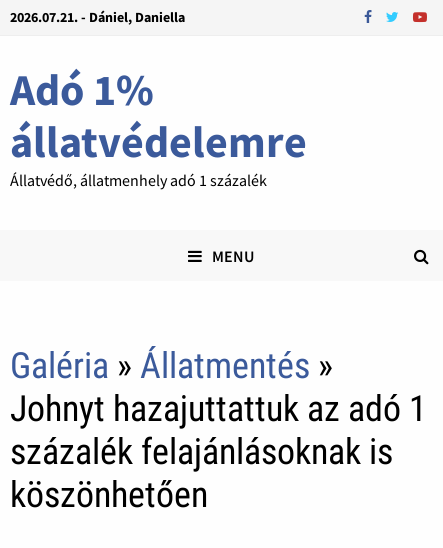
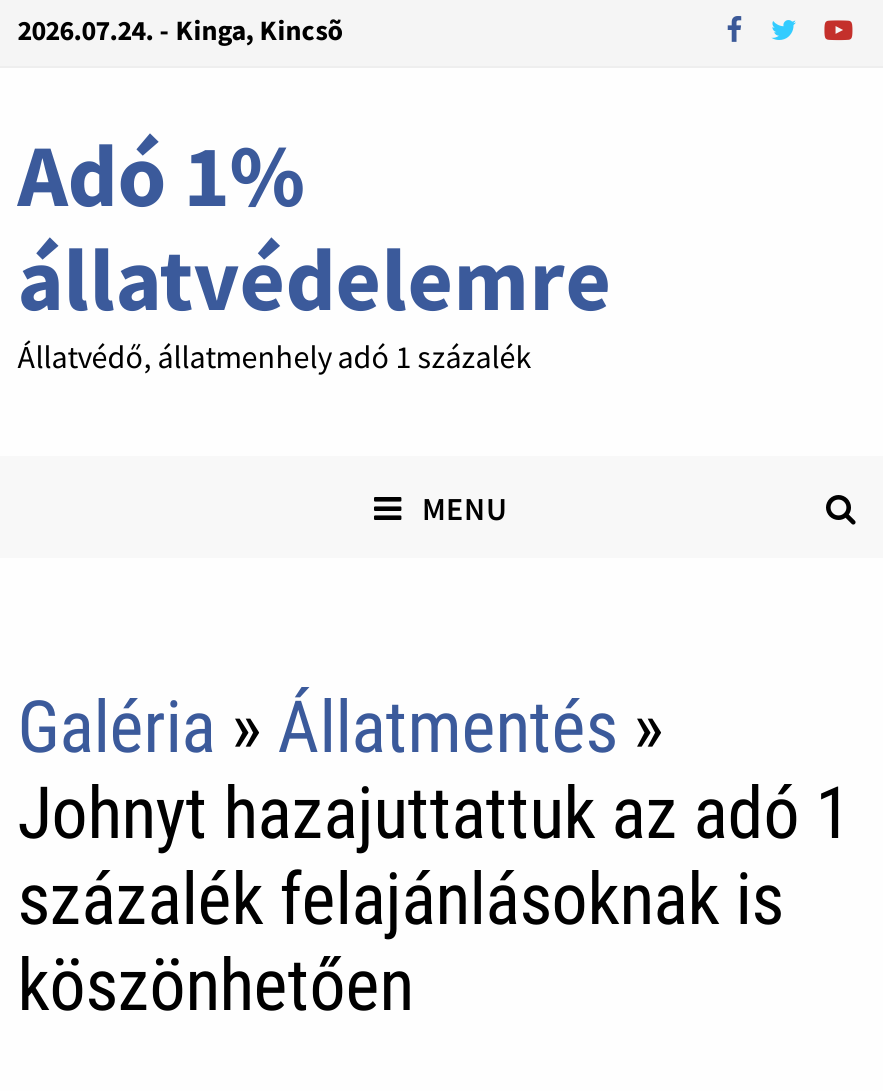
- 2026.07.21. - Dániel, Daniella
+ 2026.07.24. - Kinga, Kincsõ
